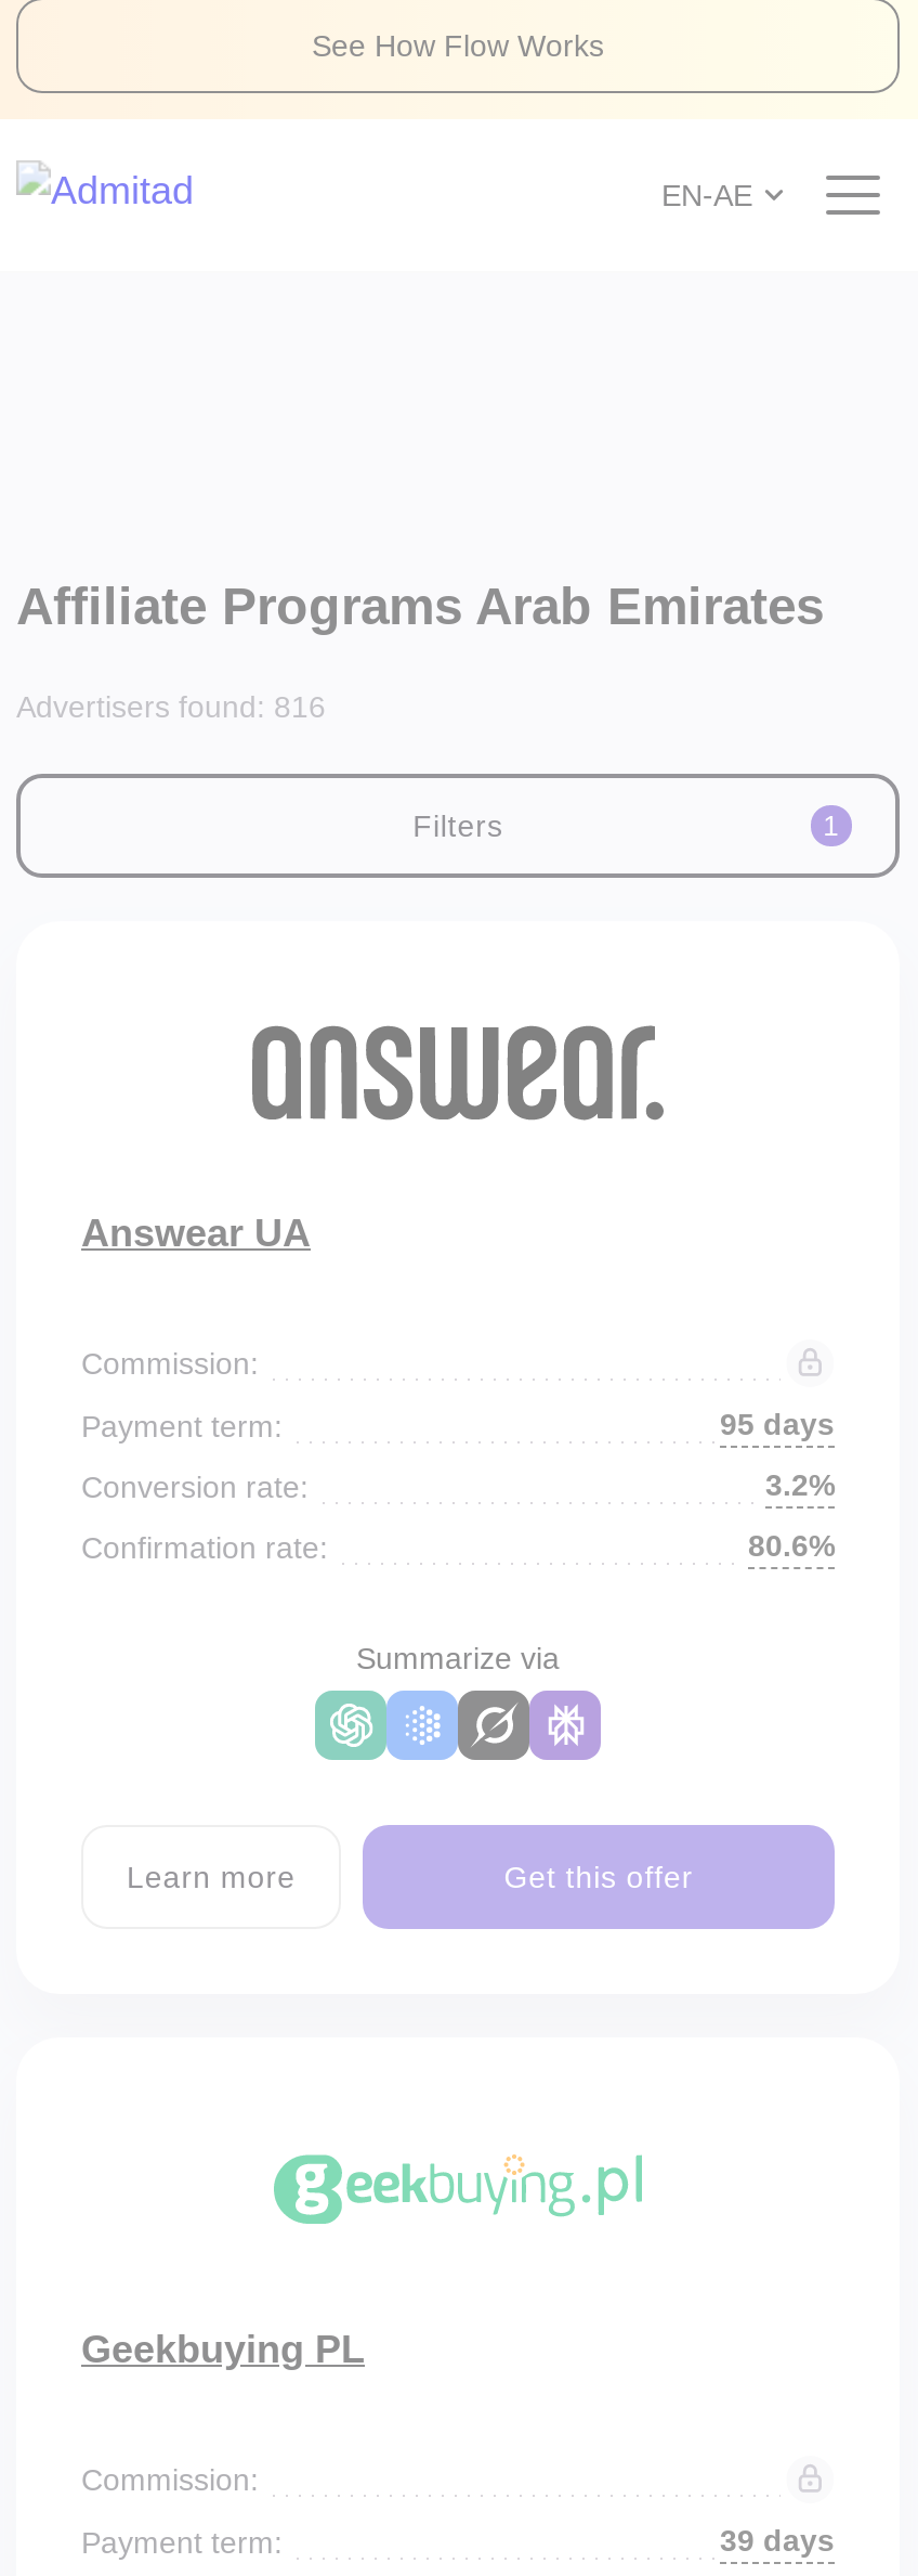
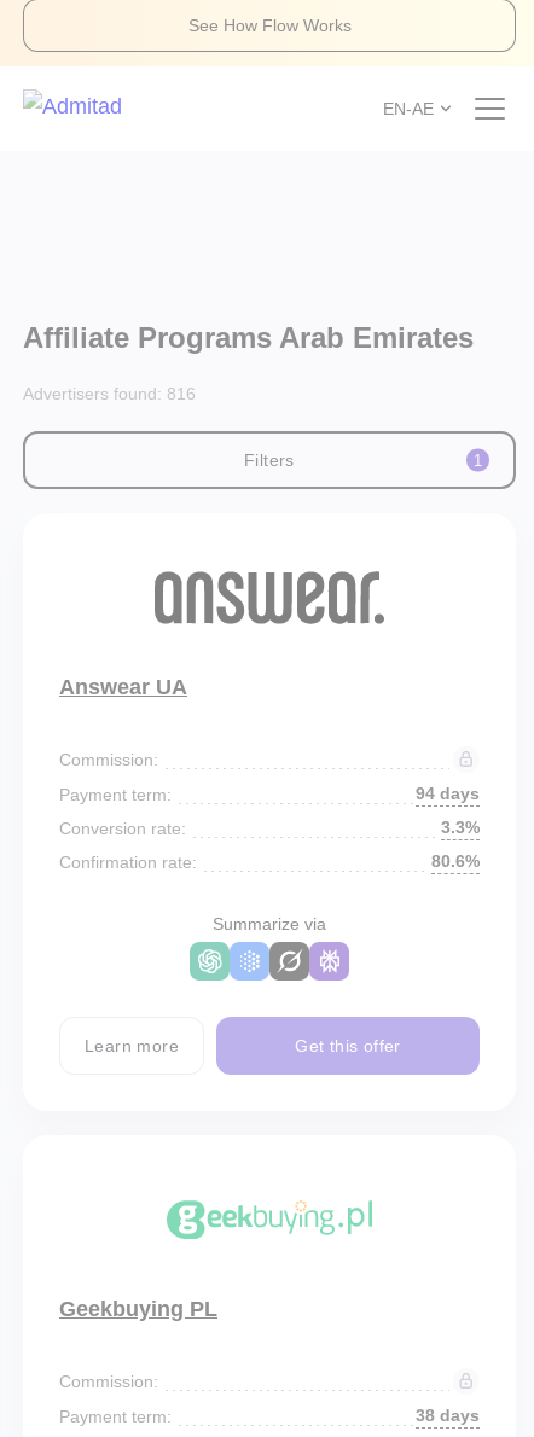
- 95 days
+ 94 days

- 3.2%
+ 3.3%

- 39 days
+ 38 days
